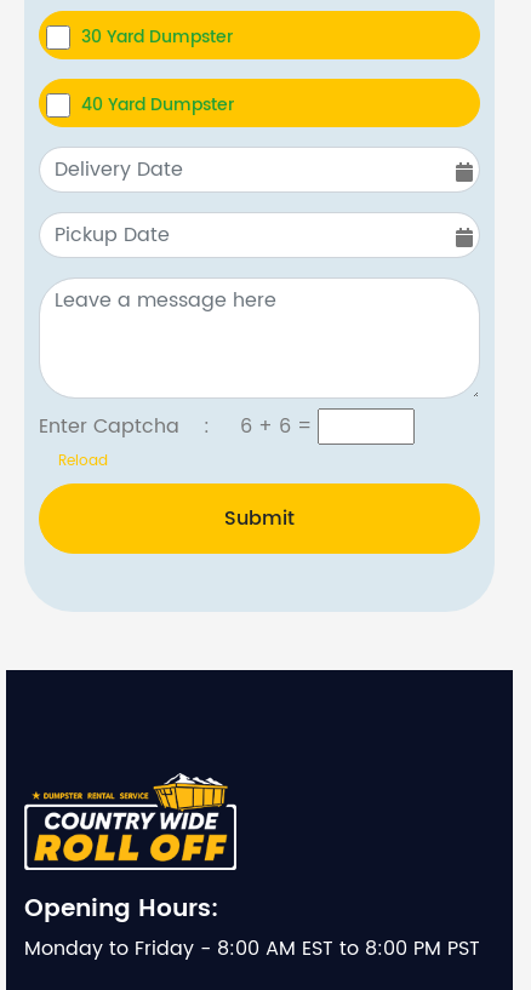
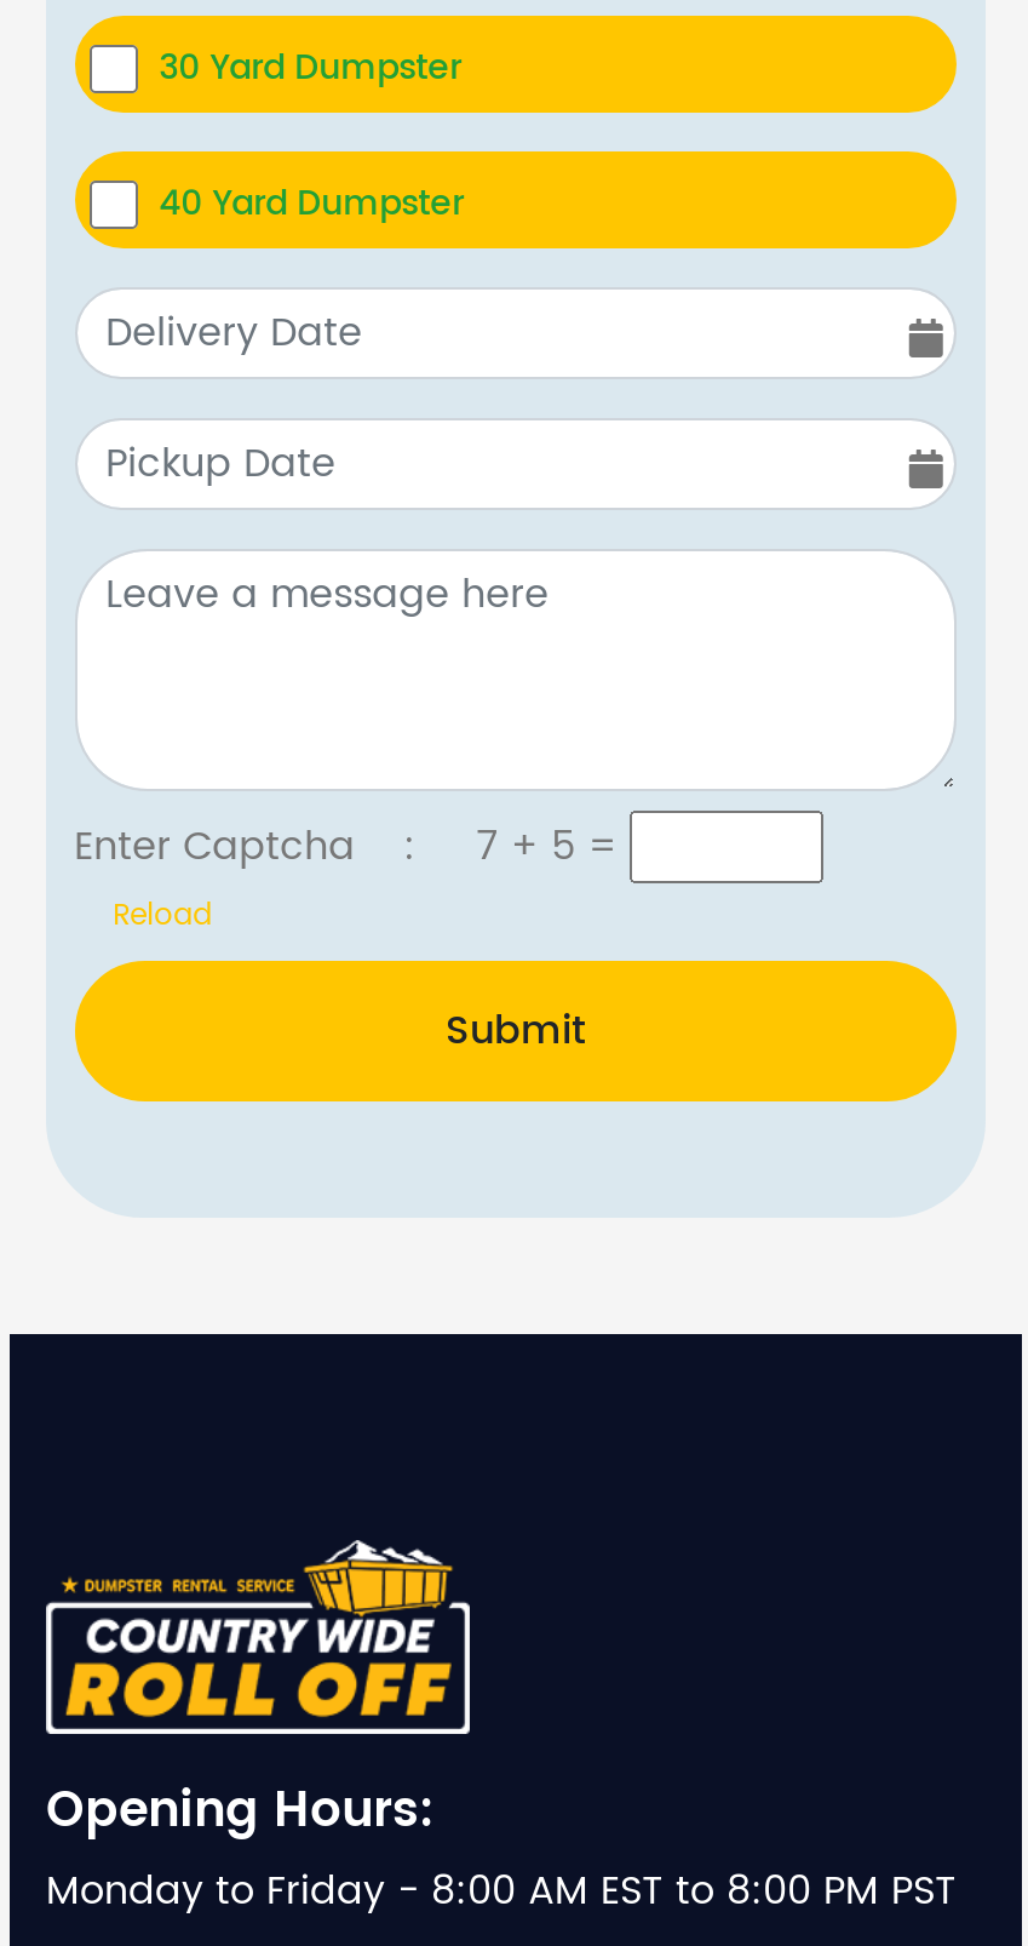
- Enter Captcha : 6 + 6 =
+ Enter Captcha : 7 + 5 =
